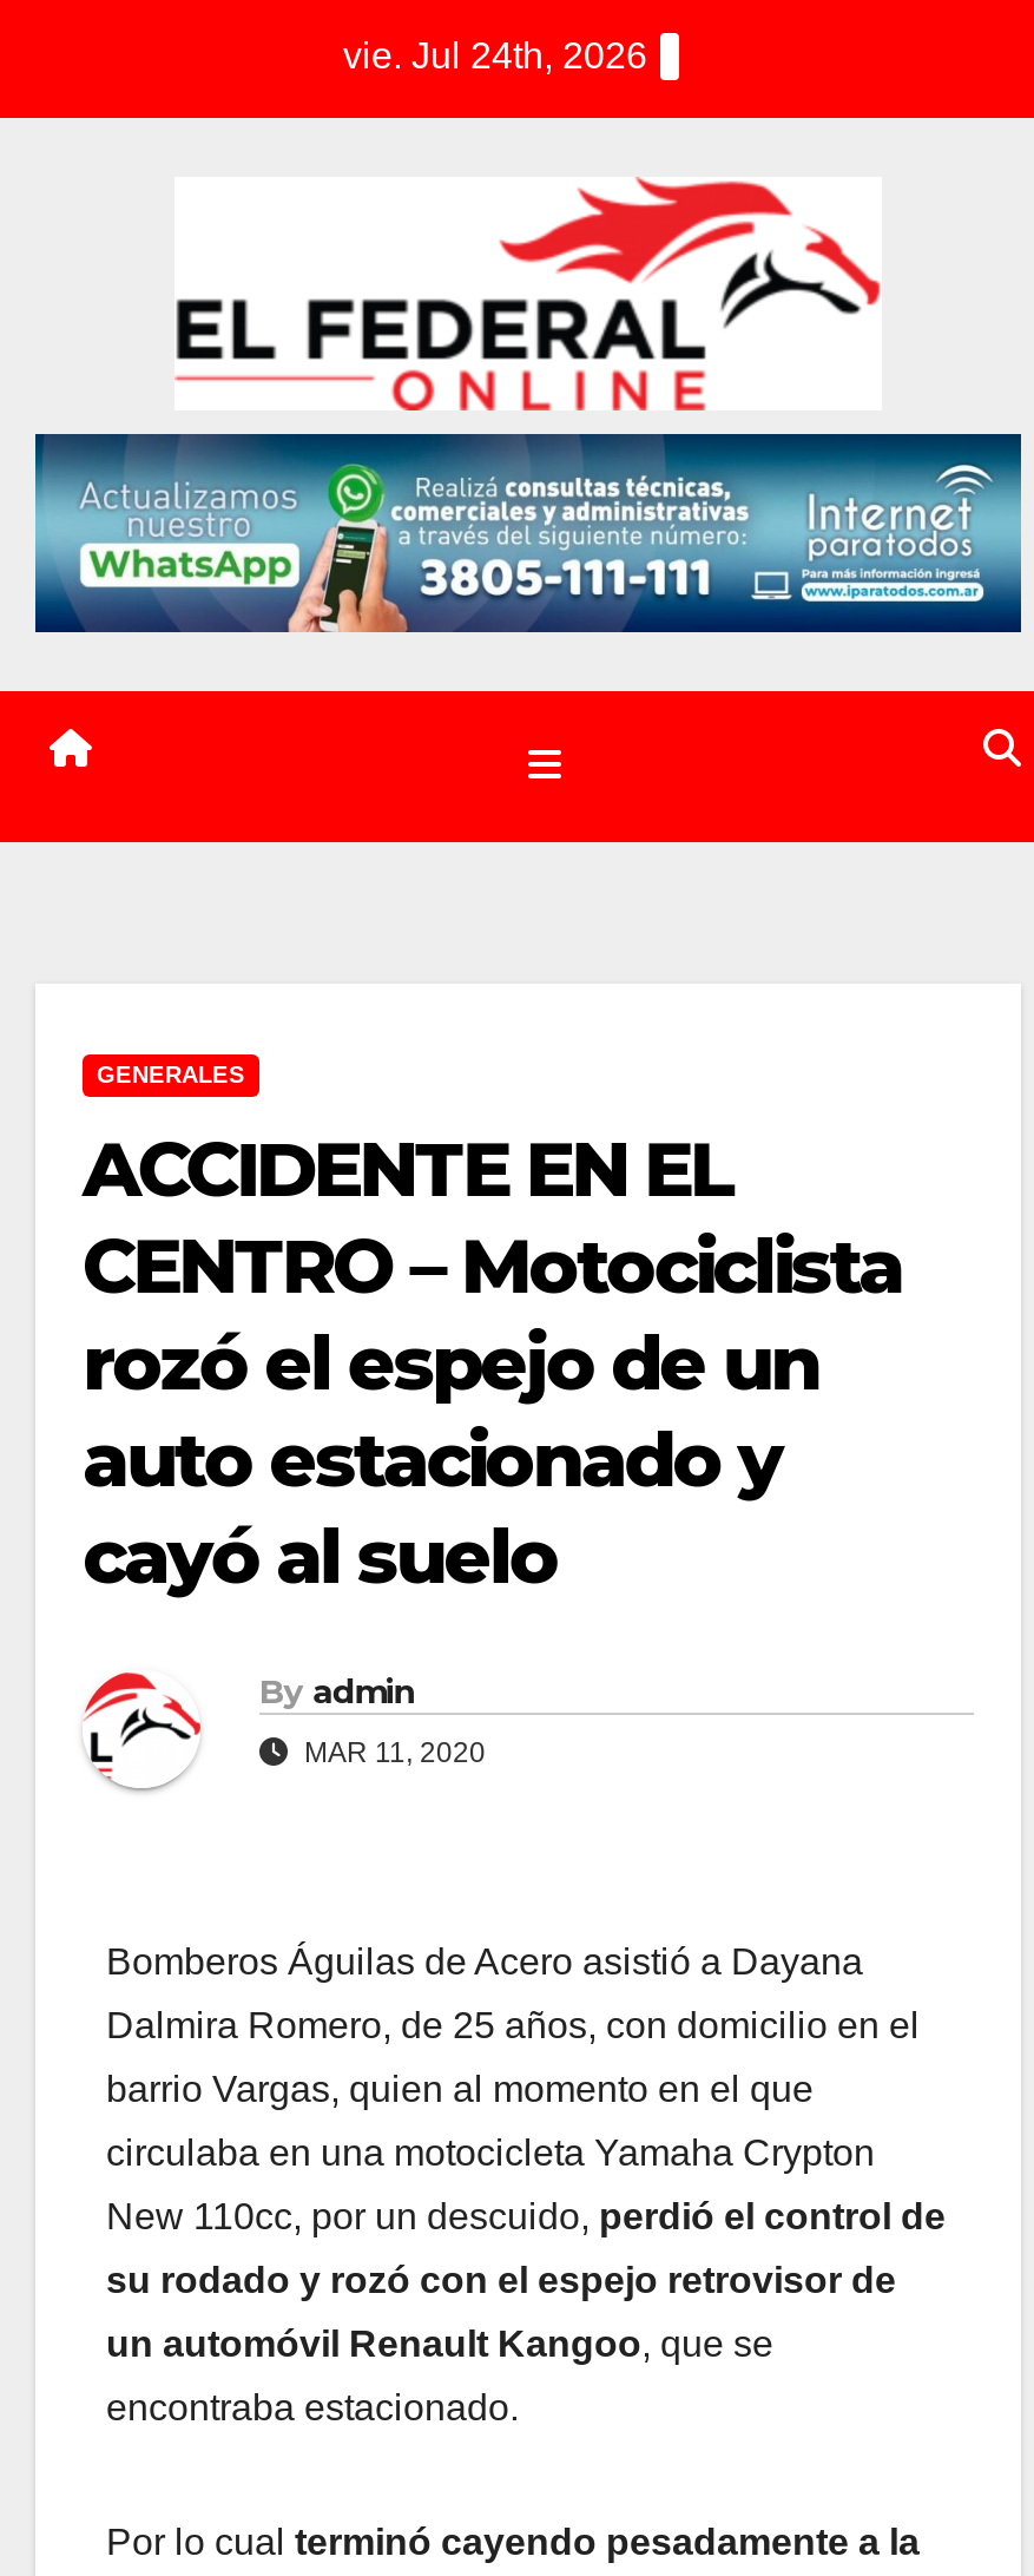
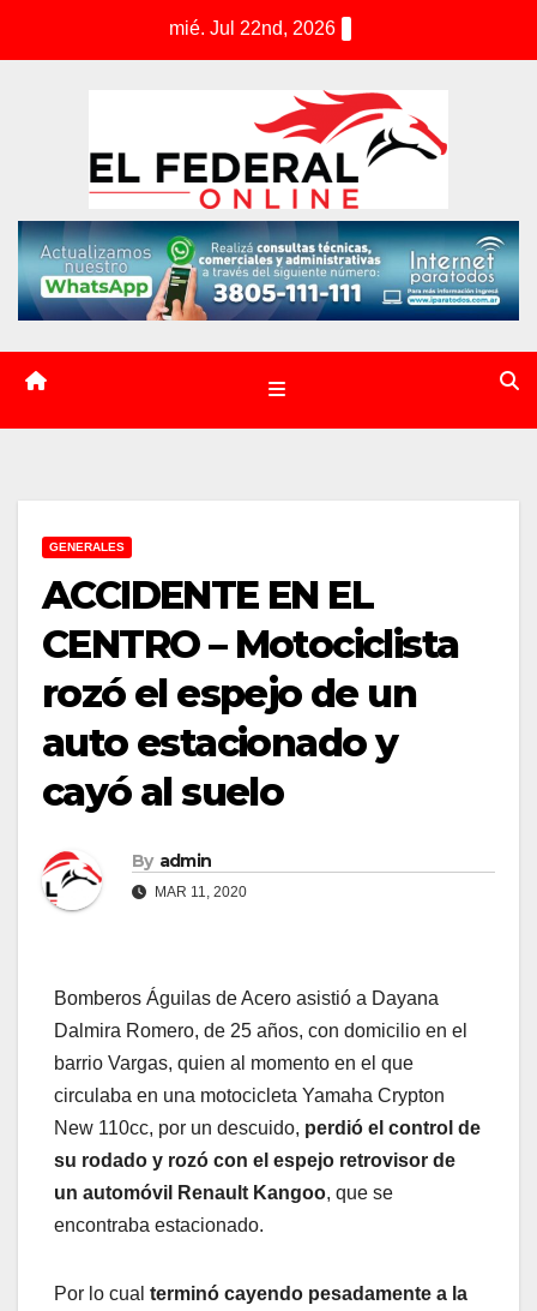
- vie. Jul 24th, 2026
+ mié. Jul 22nd, 2026
